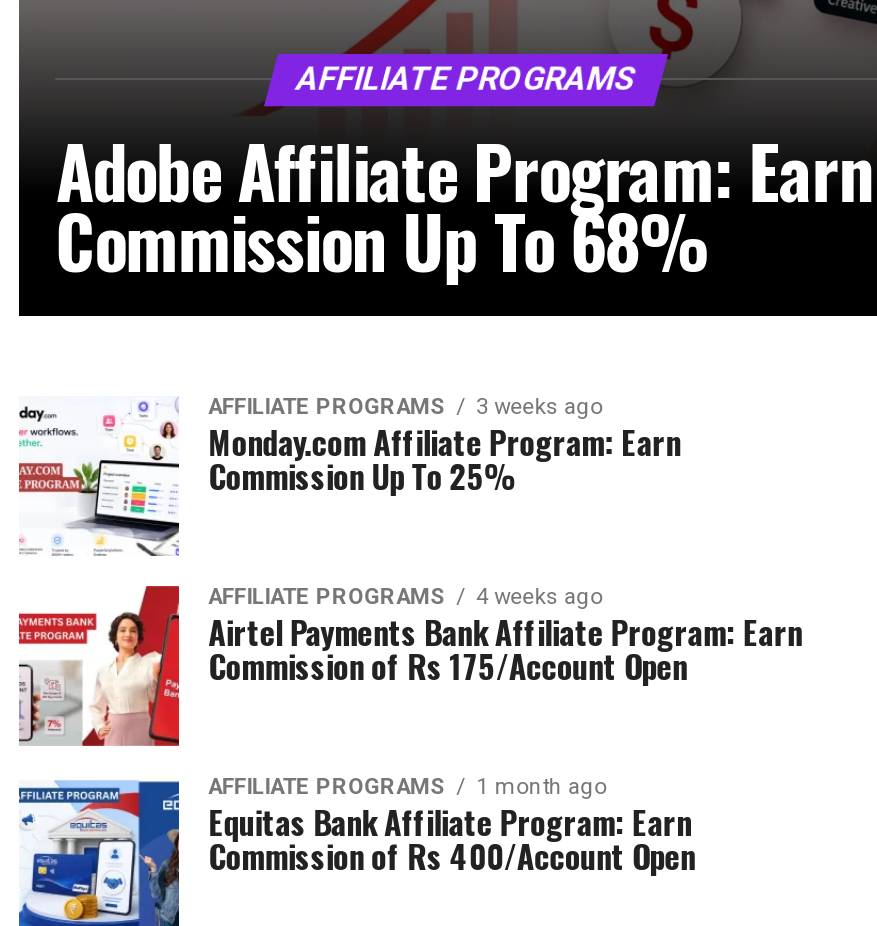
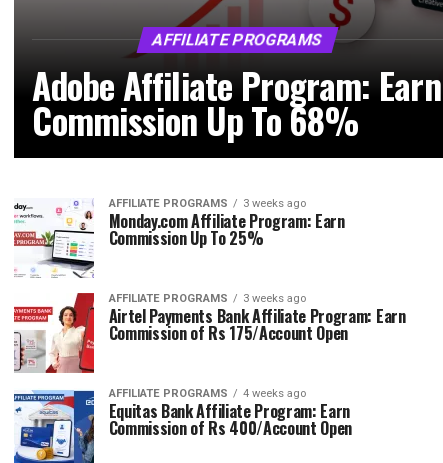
- AFFILIATE PROGRAMS 4 weeks ago
+ AFFILIATE PROGRAMS 3 weeks ago

- AFFILIATE PROGRAMS 1 month ago
+ AFFILIATE PROGRAMS 4 weeks ago
